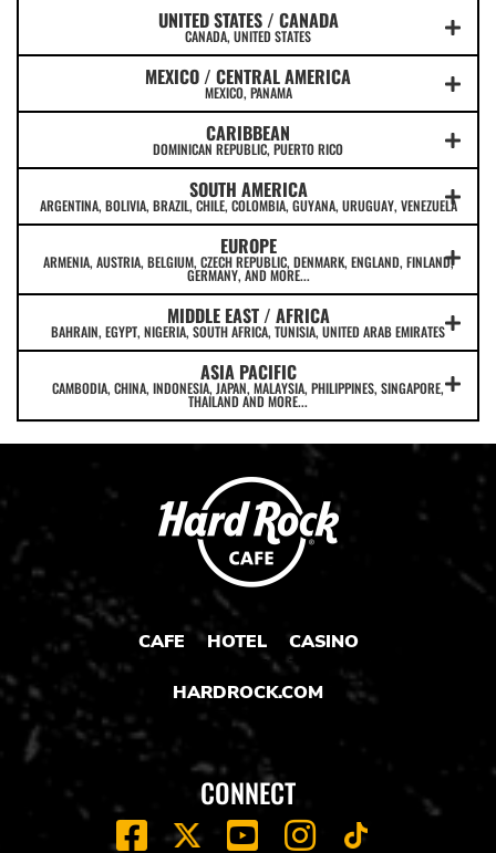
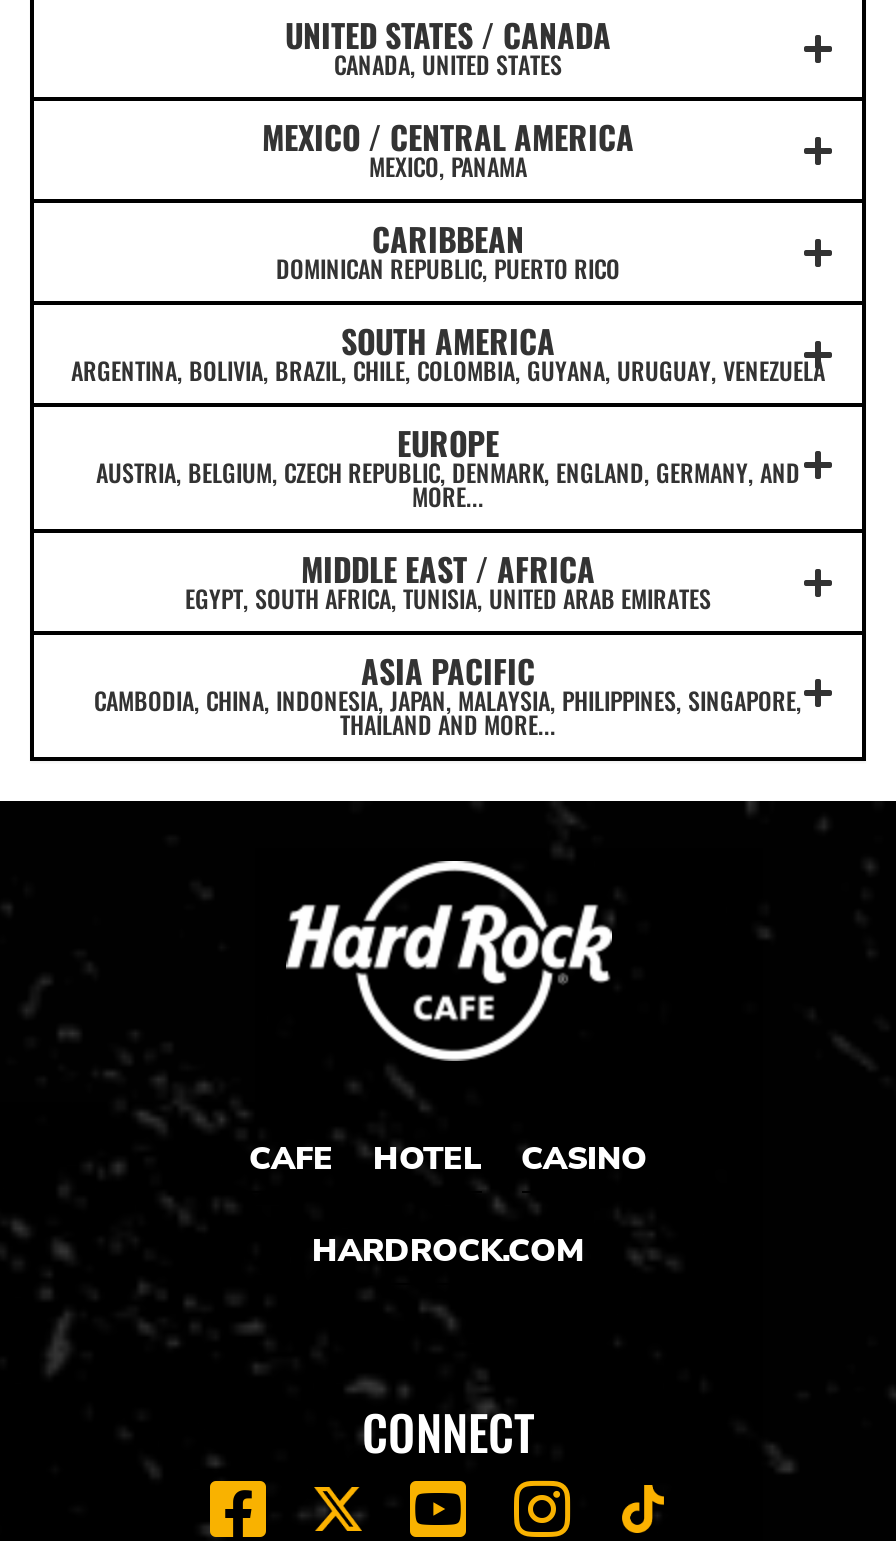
- ARMENIA, AUSTRIA, BELGIUM, CZECH REPUBLIC, DENMARK, ENGLAND, FINLAND,
- GERMANY, AND MORE...
+ AUSTRIA, BELGIUM, CZECH REPUBLIC, DENMARK, ENGLAND, GERMANY, AND
+ MORE...

- BAHRAIN, EGYPT, NIGERIA, SOUTH AFRICA, TUNISIA, UNITED ARAB EMIRATES
+ EGYPT, SOUTH AFRICA, TUNISIA, UNITED ARAB EMIRATES
